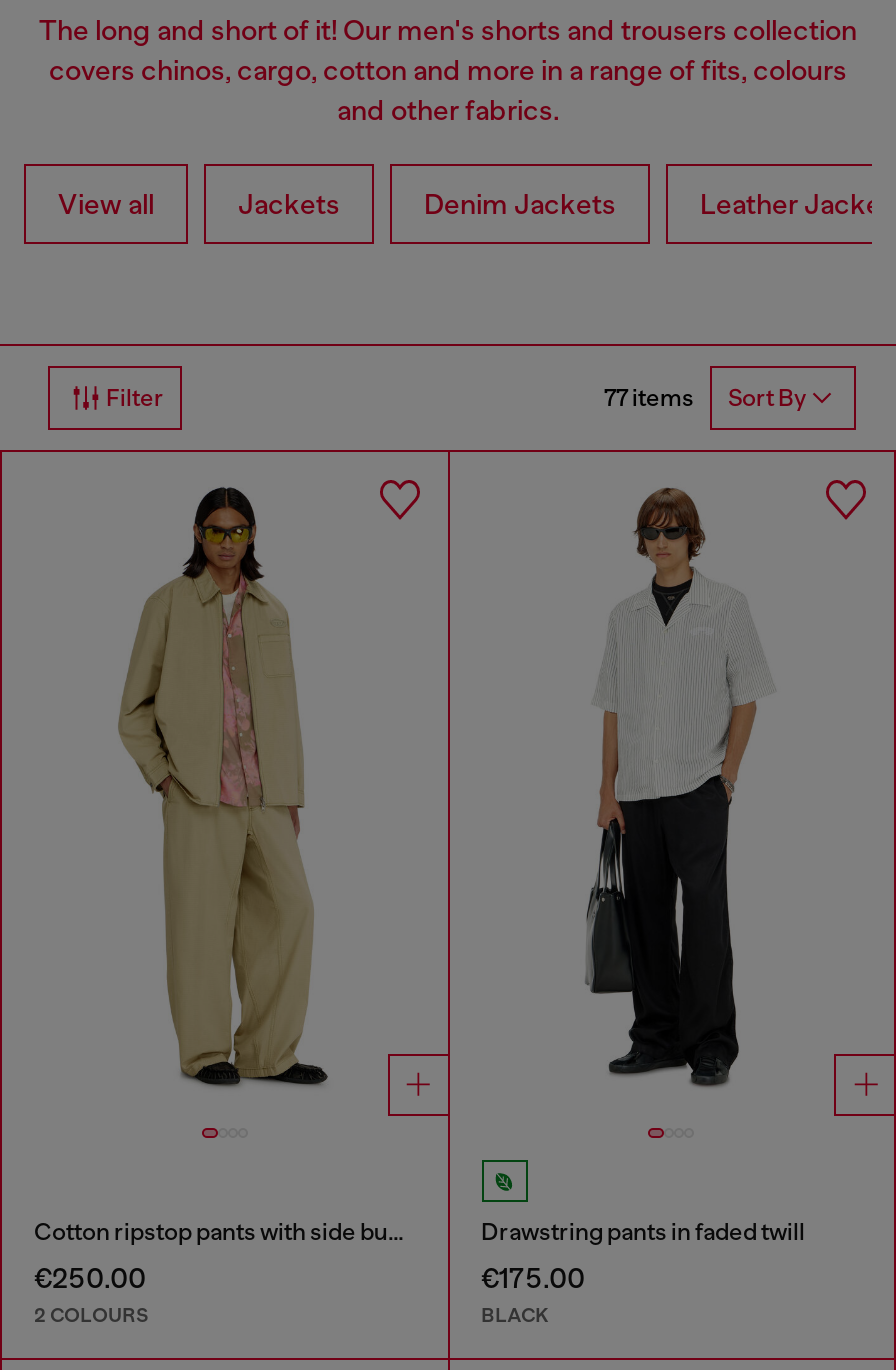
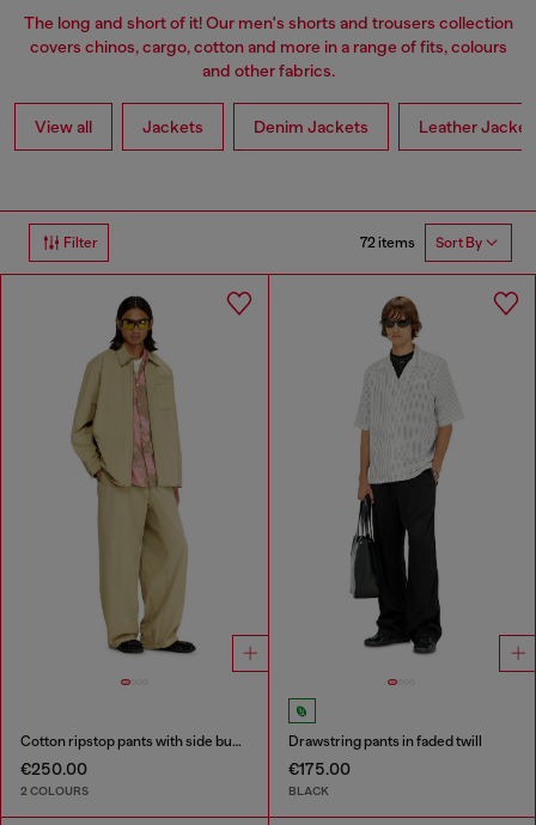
- 77 items Sort By
+ 72 items Sort By
